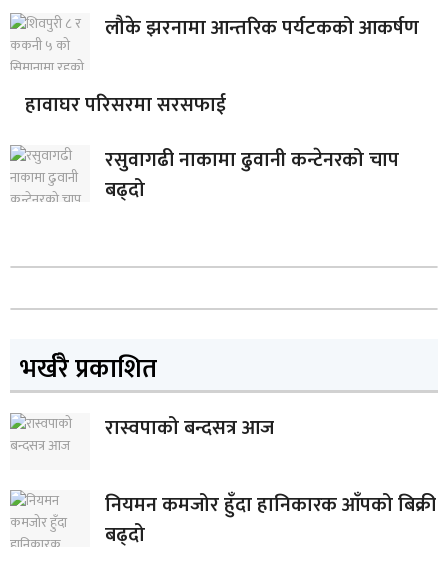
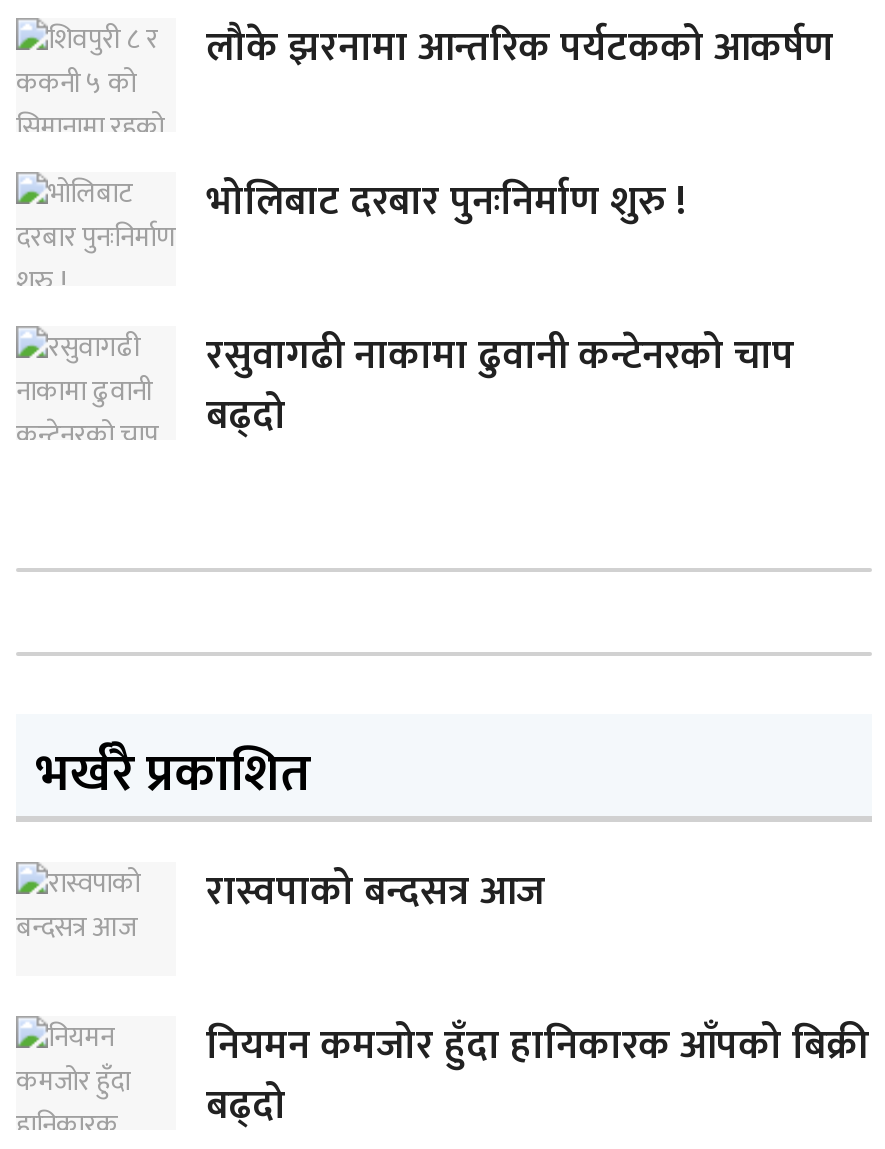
- हावाघर परिसरमा सरसफाई
+ भोलिबाट दरबार पुनःनिर्माण शुरु !
